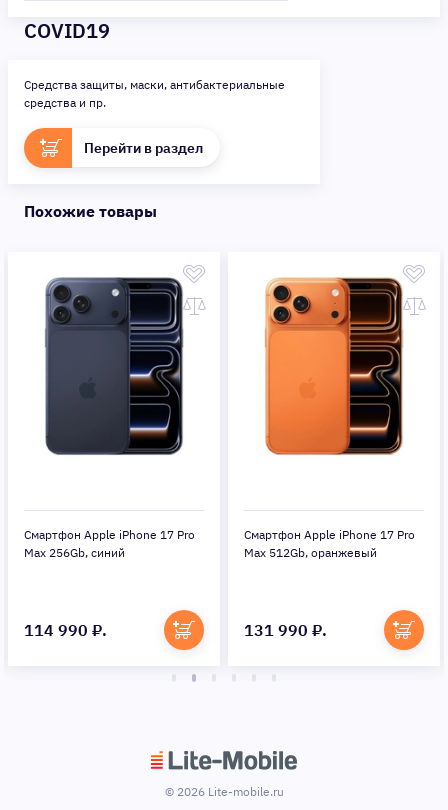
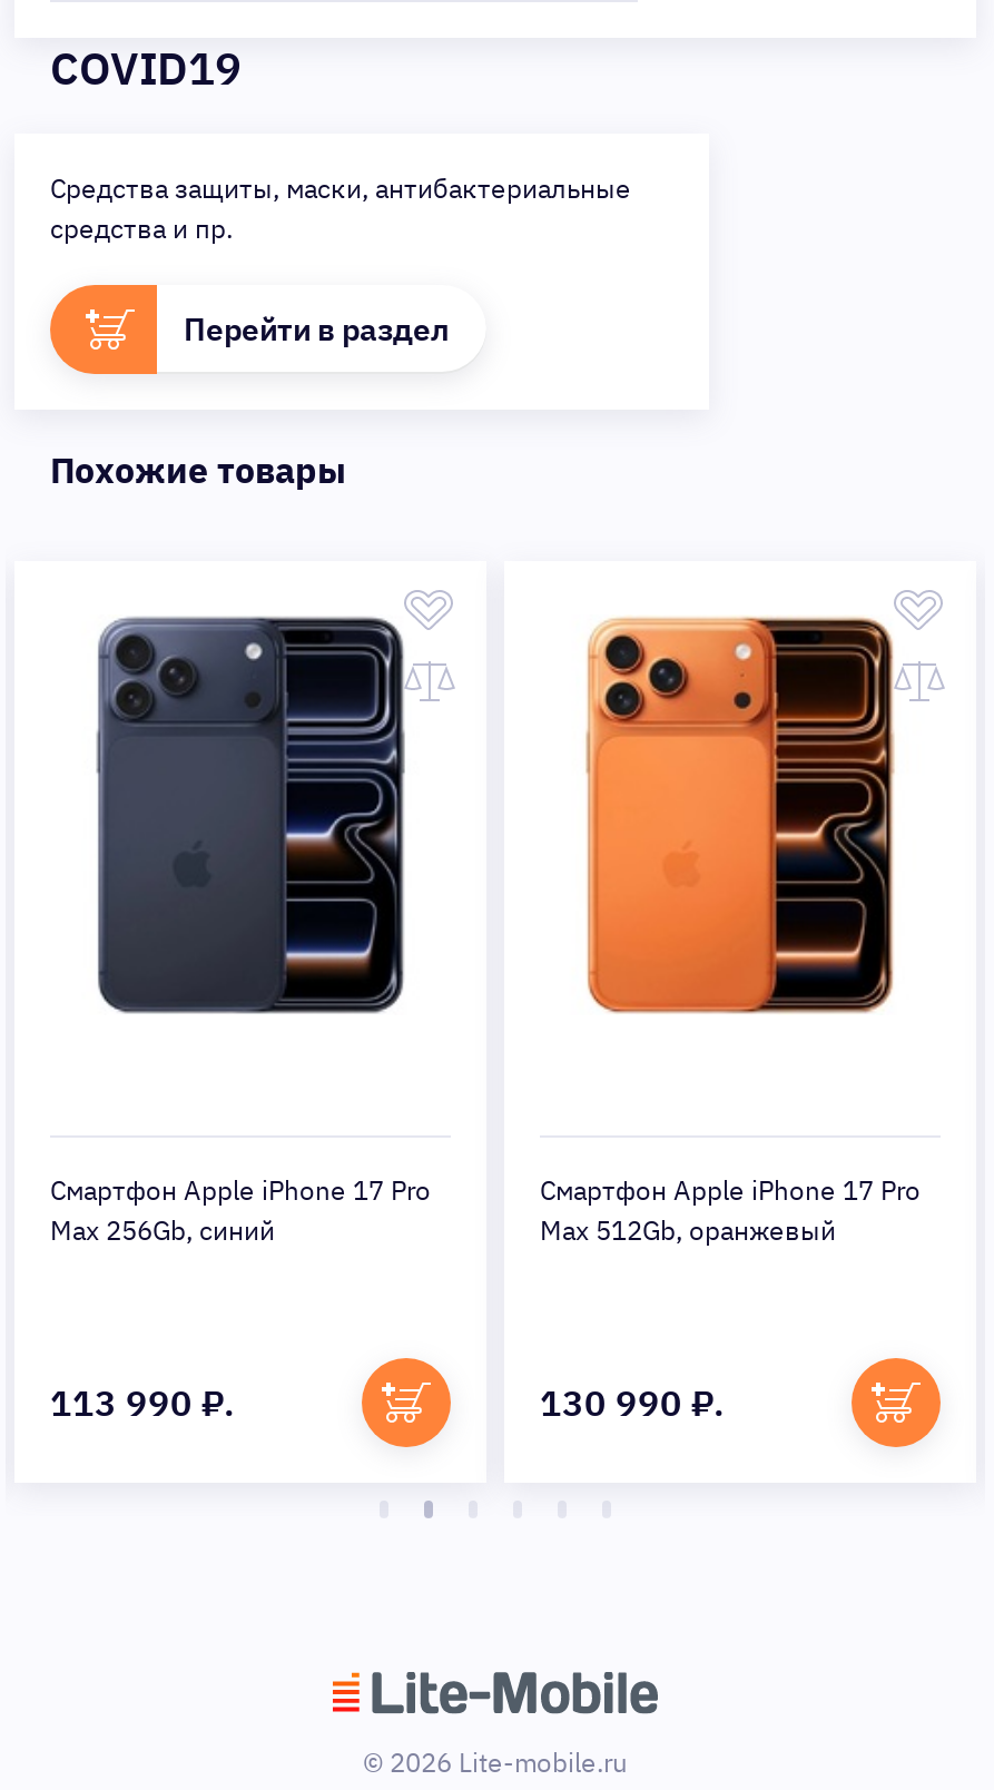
- 114 990 ₽.
+ 113 990 ₽.

- 131 990 ₽.
+ 130 990 ₽.
